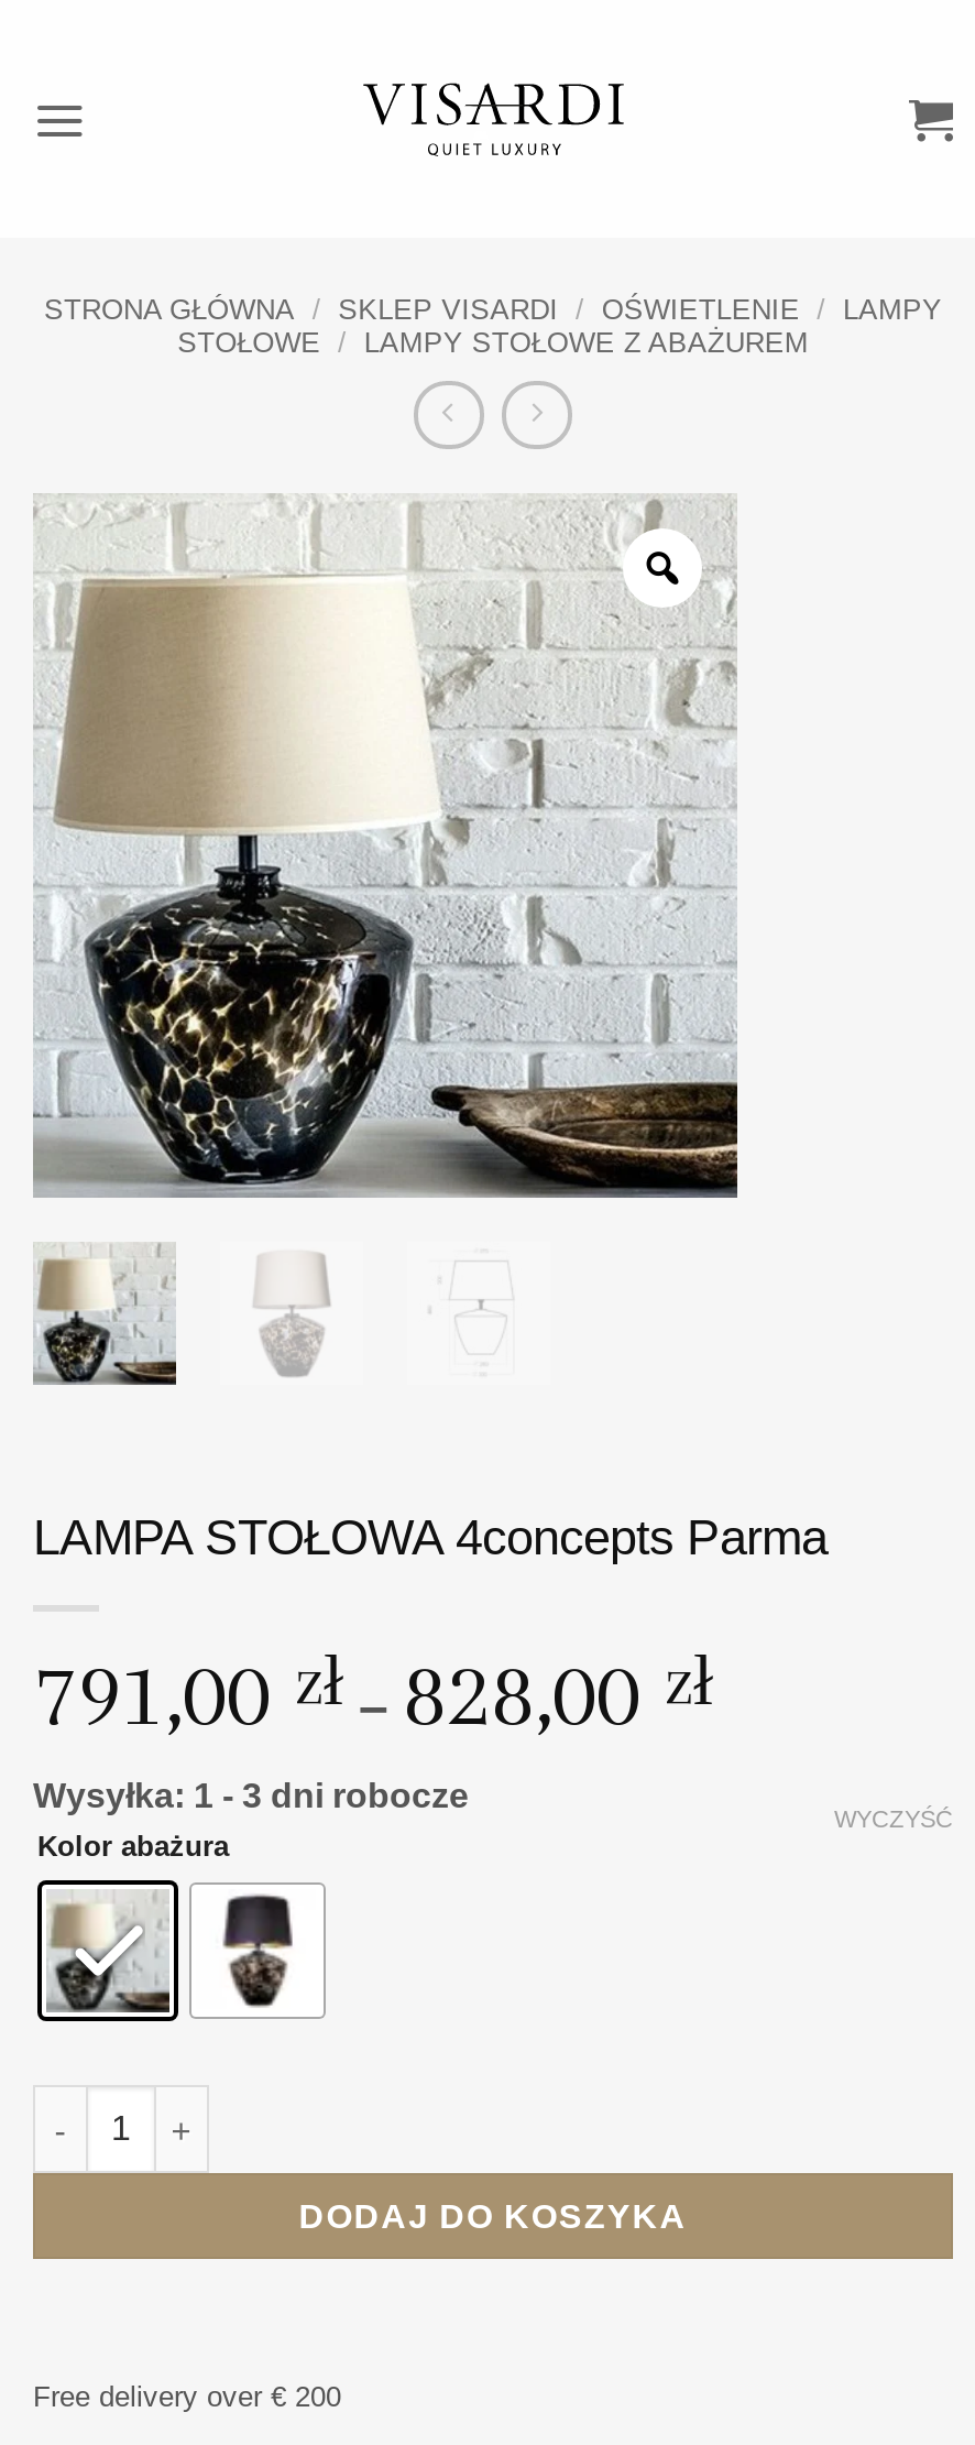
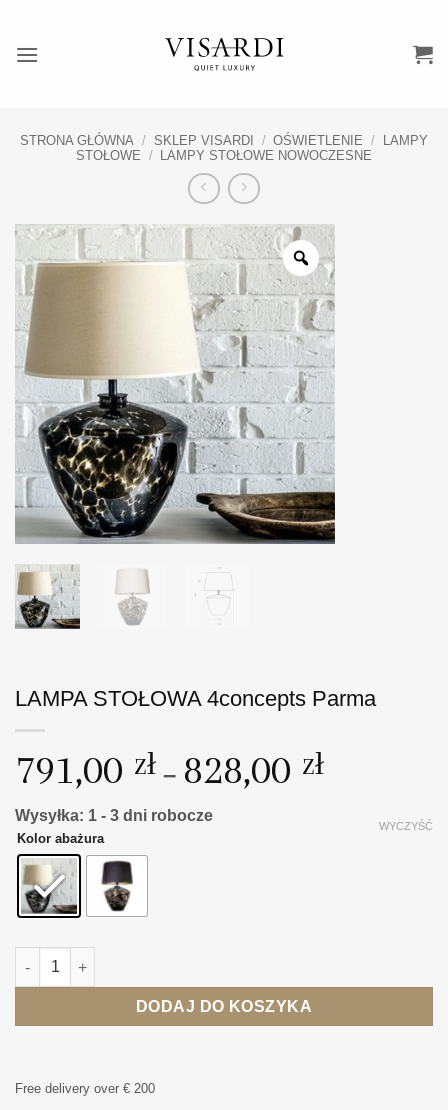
- STOŁOWE / LAMPY STOŁOWE Z ABAŻUREM
+ STOŁOWE / LAMPY STOŁOWE NOWOCZESNE
